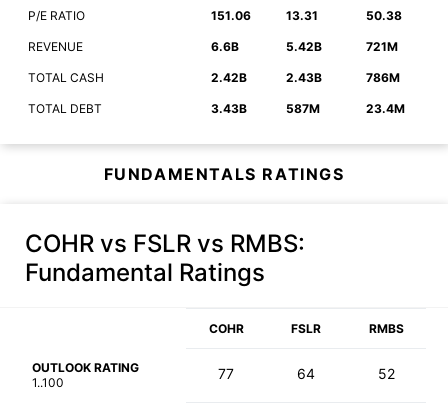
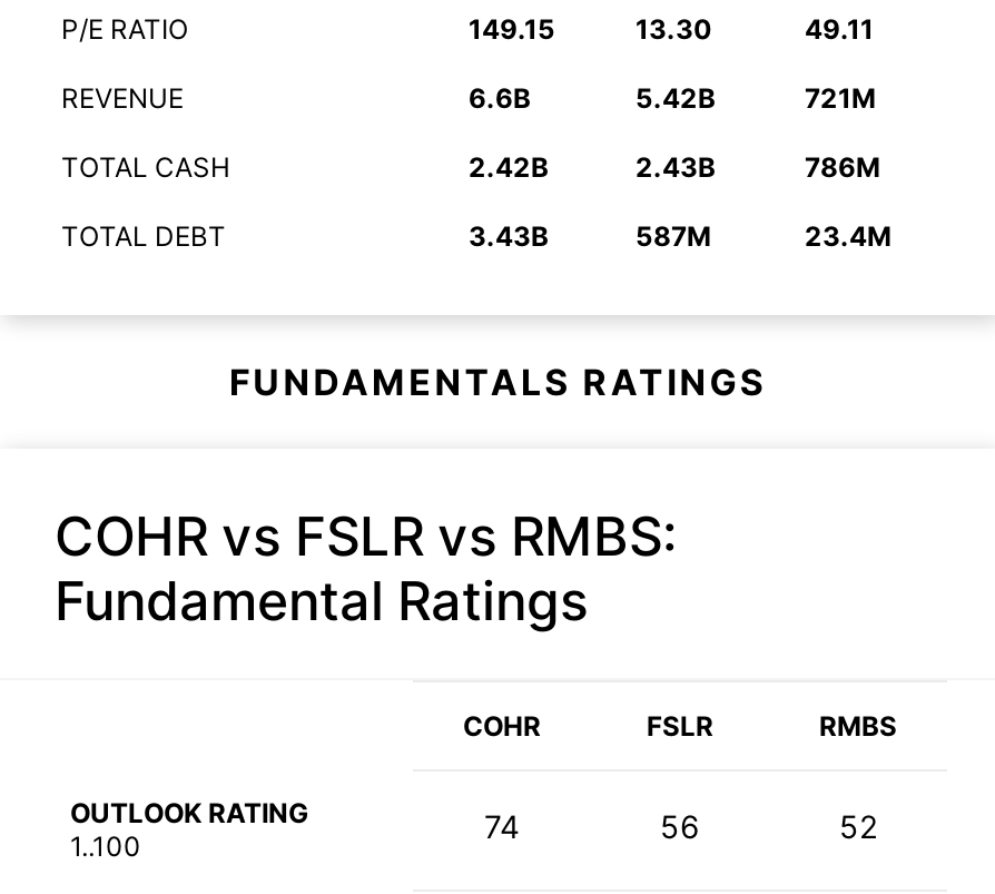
- 151.06
+ 149.15

- 13.31
+ 13.30

- 50.38
+ 49.11

- 77
+ 74

- 64
+ 56
